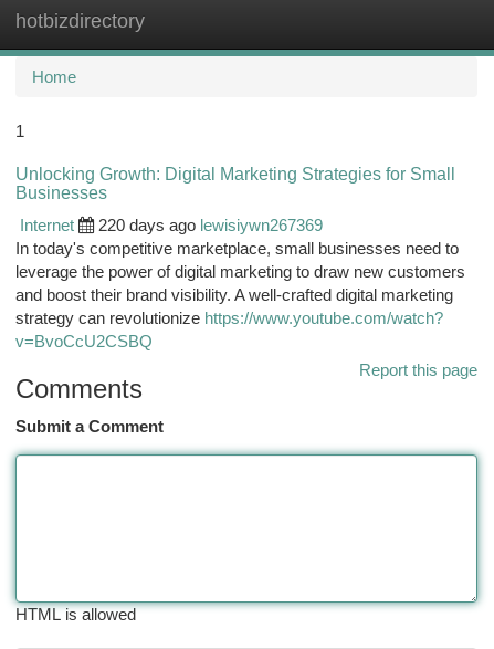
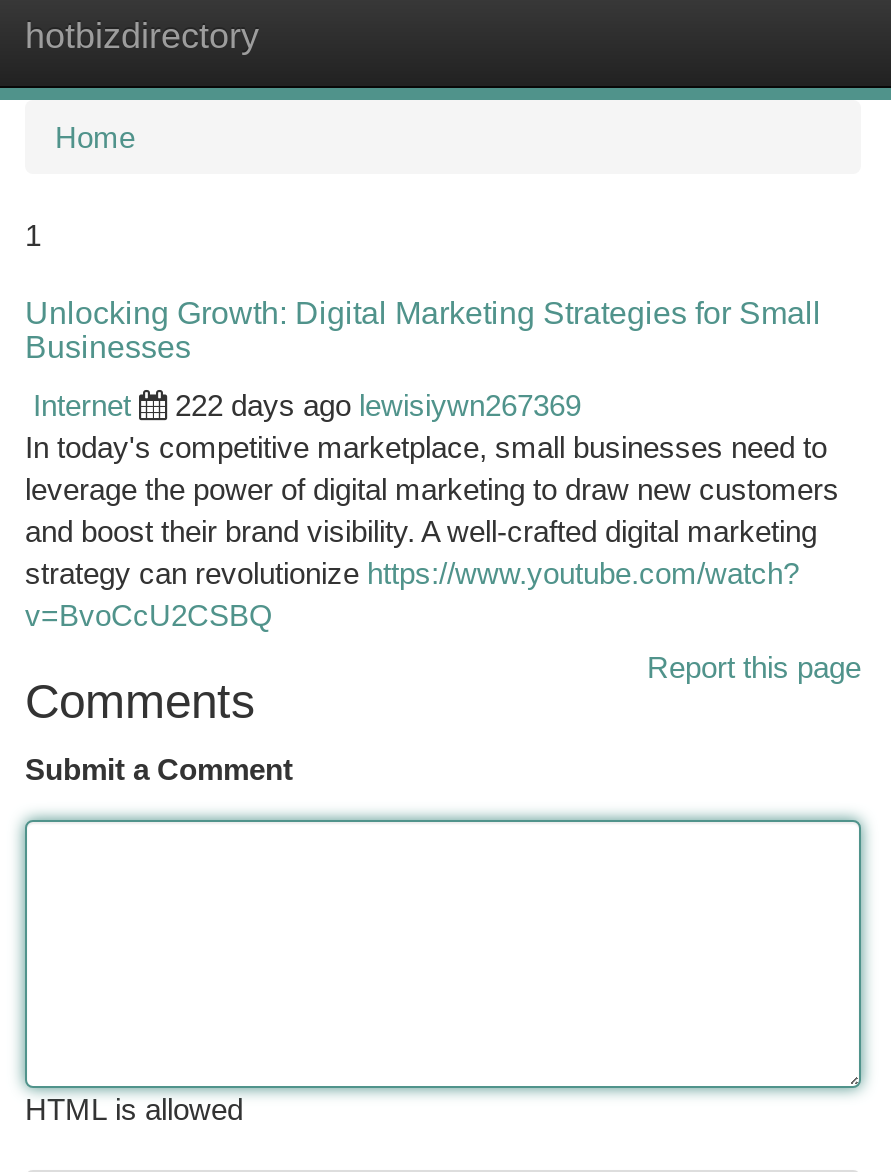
- 220 days ago lewisiywn267369
+ 222 days ago lewisiywn267369
